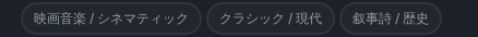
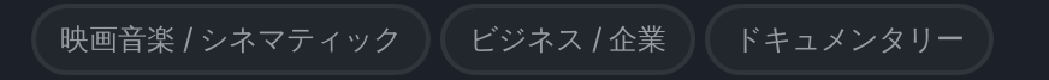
- クラシック / 現代
- 叙事詩 / 歴史
+ ビジネス / 企業
+ ドキュメンタリー
